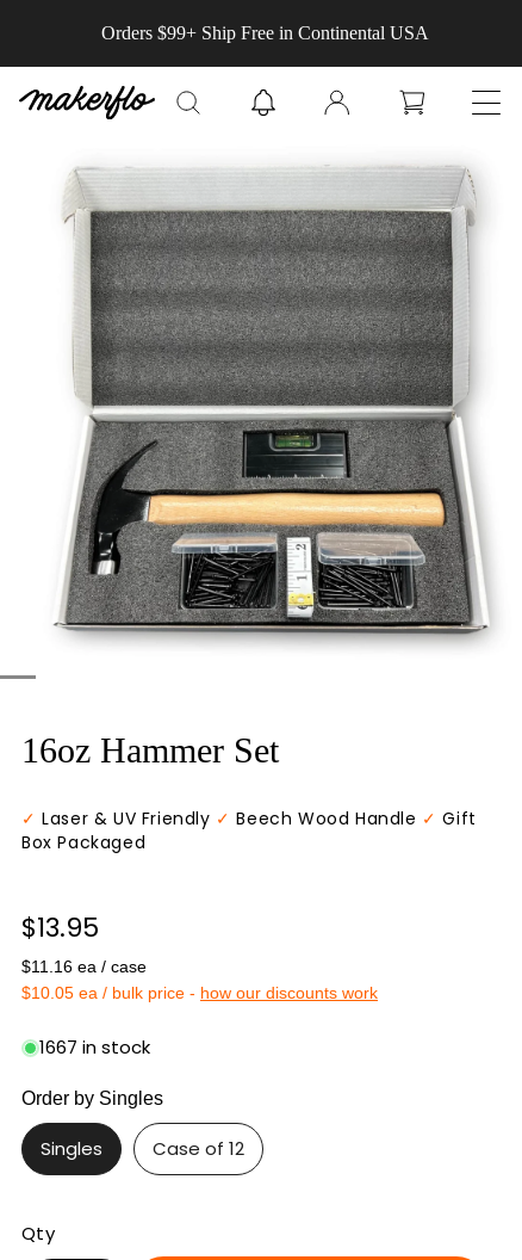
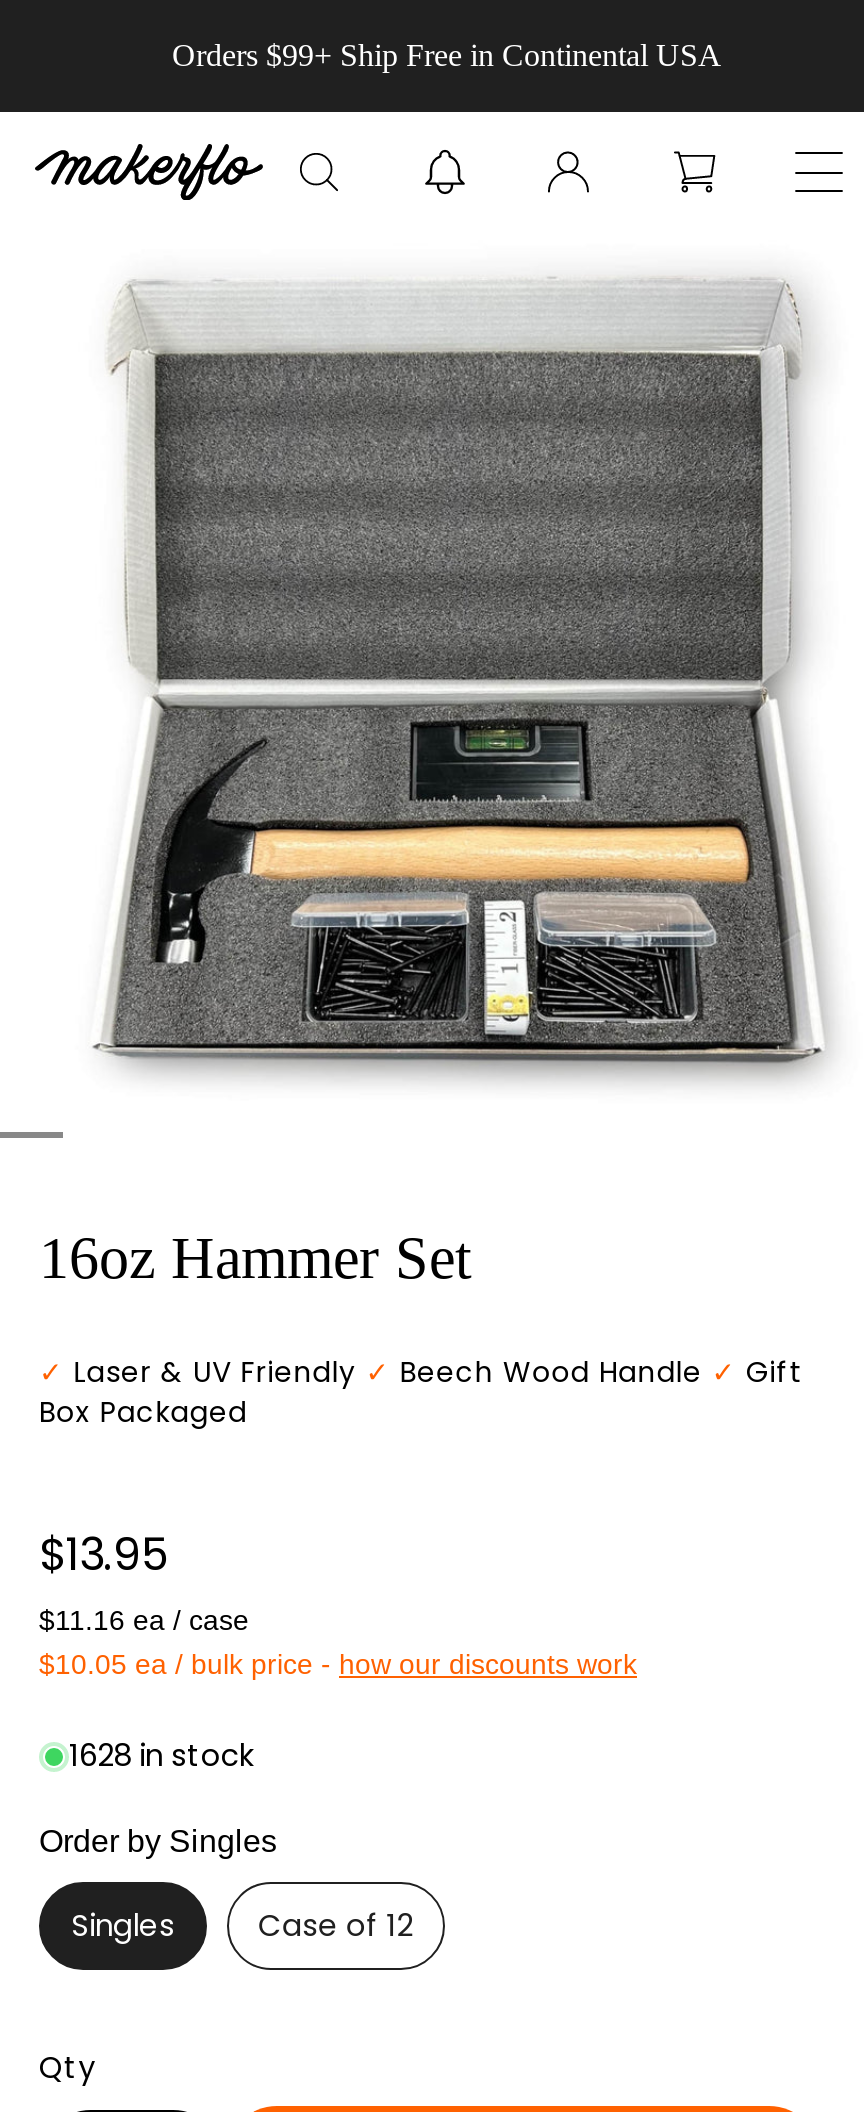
- 1667 in stock
+ 1628 in stock
